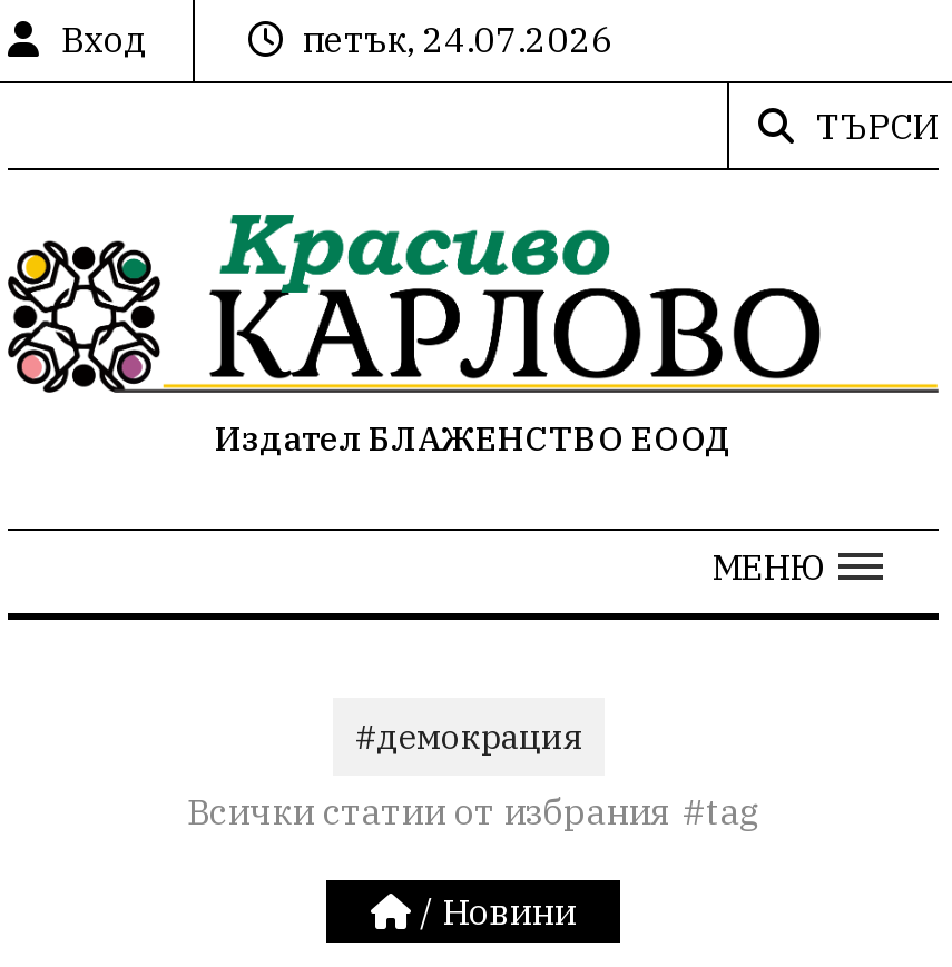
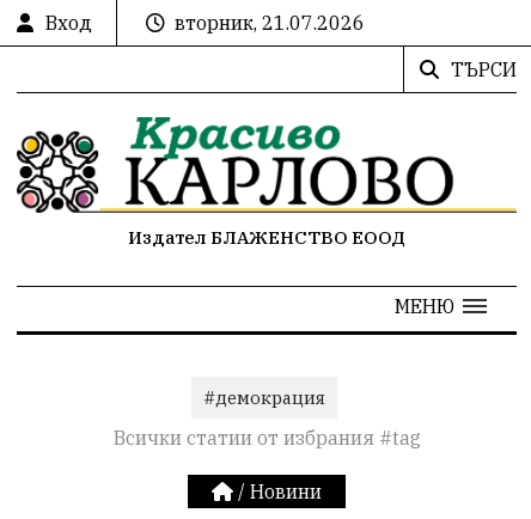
- петък, 24.07.2026
+ вторник, 21.07.2026
